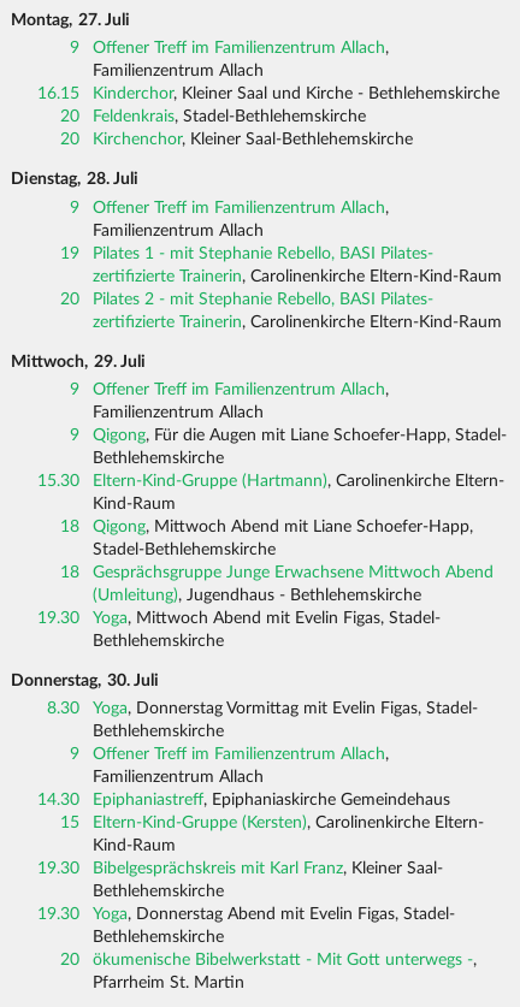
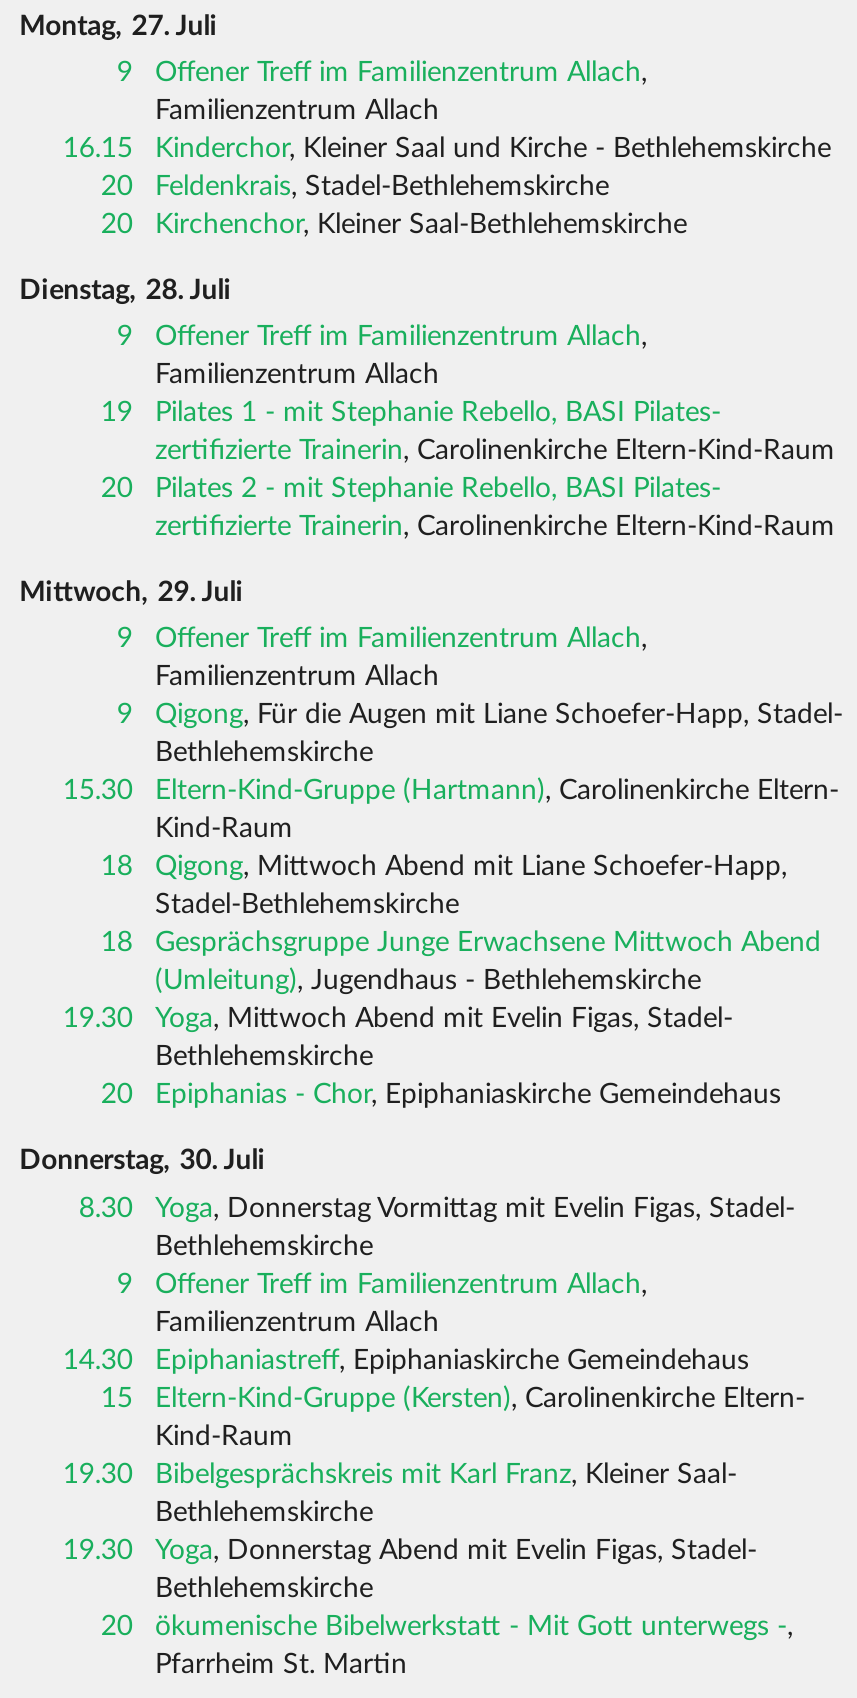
+ 20
+ Epiphanias - Chor, Epiphaniaskirche Gemeindehaus
